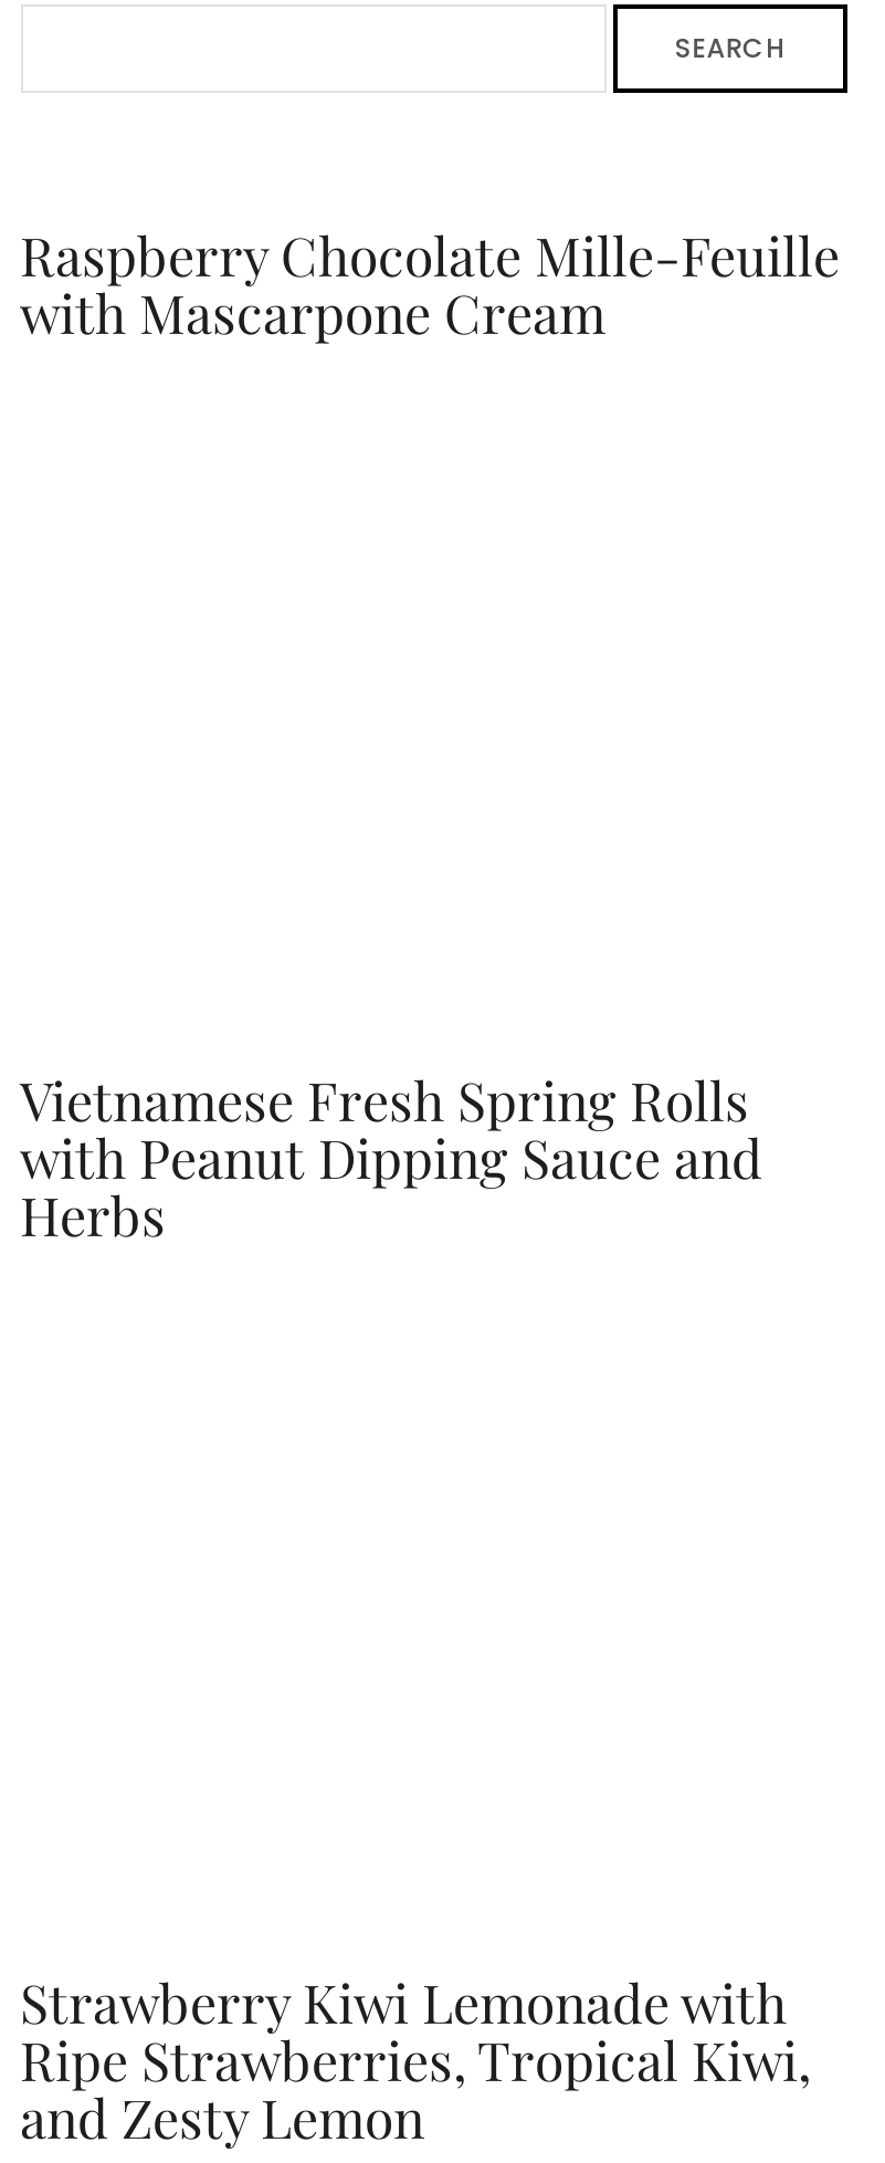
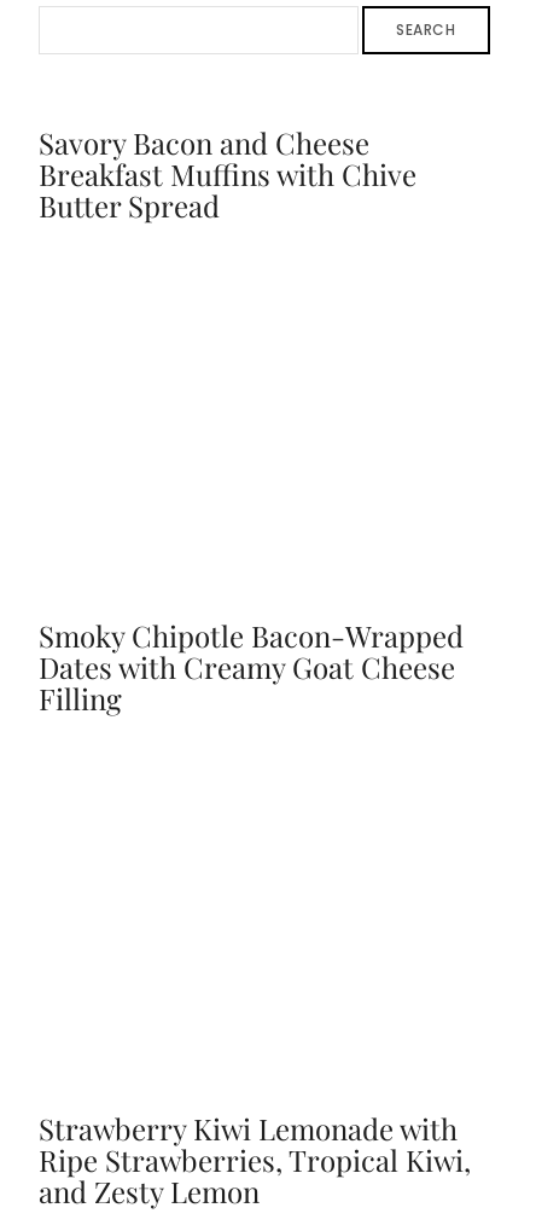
- Raspberry Chocolate Mille-Feuille
- with Mascarpone Cream
+ Savory Bacon and Cheese
+ Breakfast Muffins with Chive
+ Butter Spread

- Vietnamese Fresh Spring Rolls
- with Peanut Dipping Sauce and
- Herbs
+ Smoky Chipotle Bacon-Wrapped
+ Dates with Creamy Goat Cheese
+ Filling
